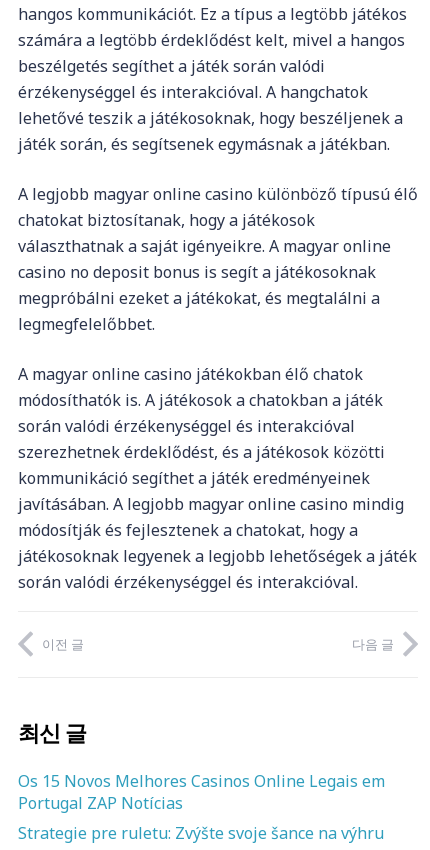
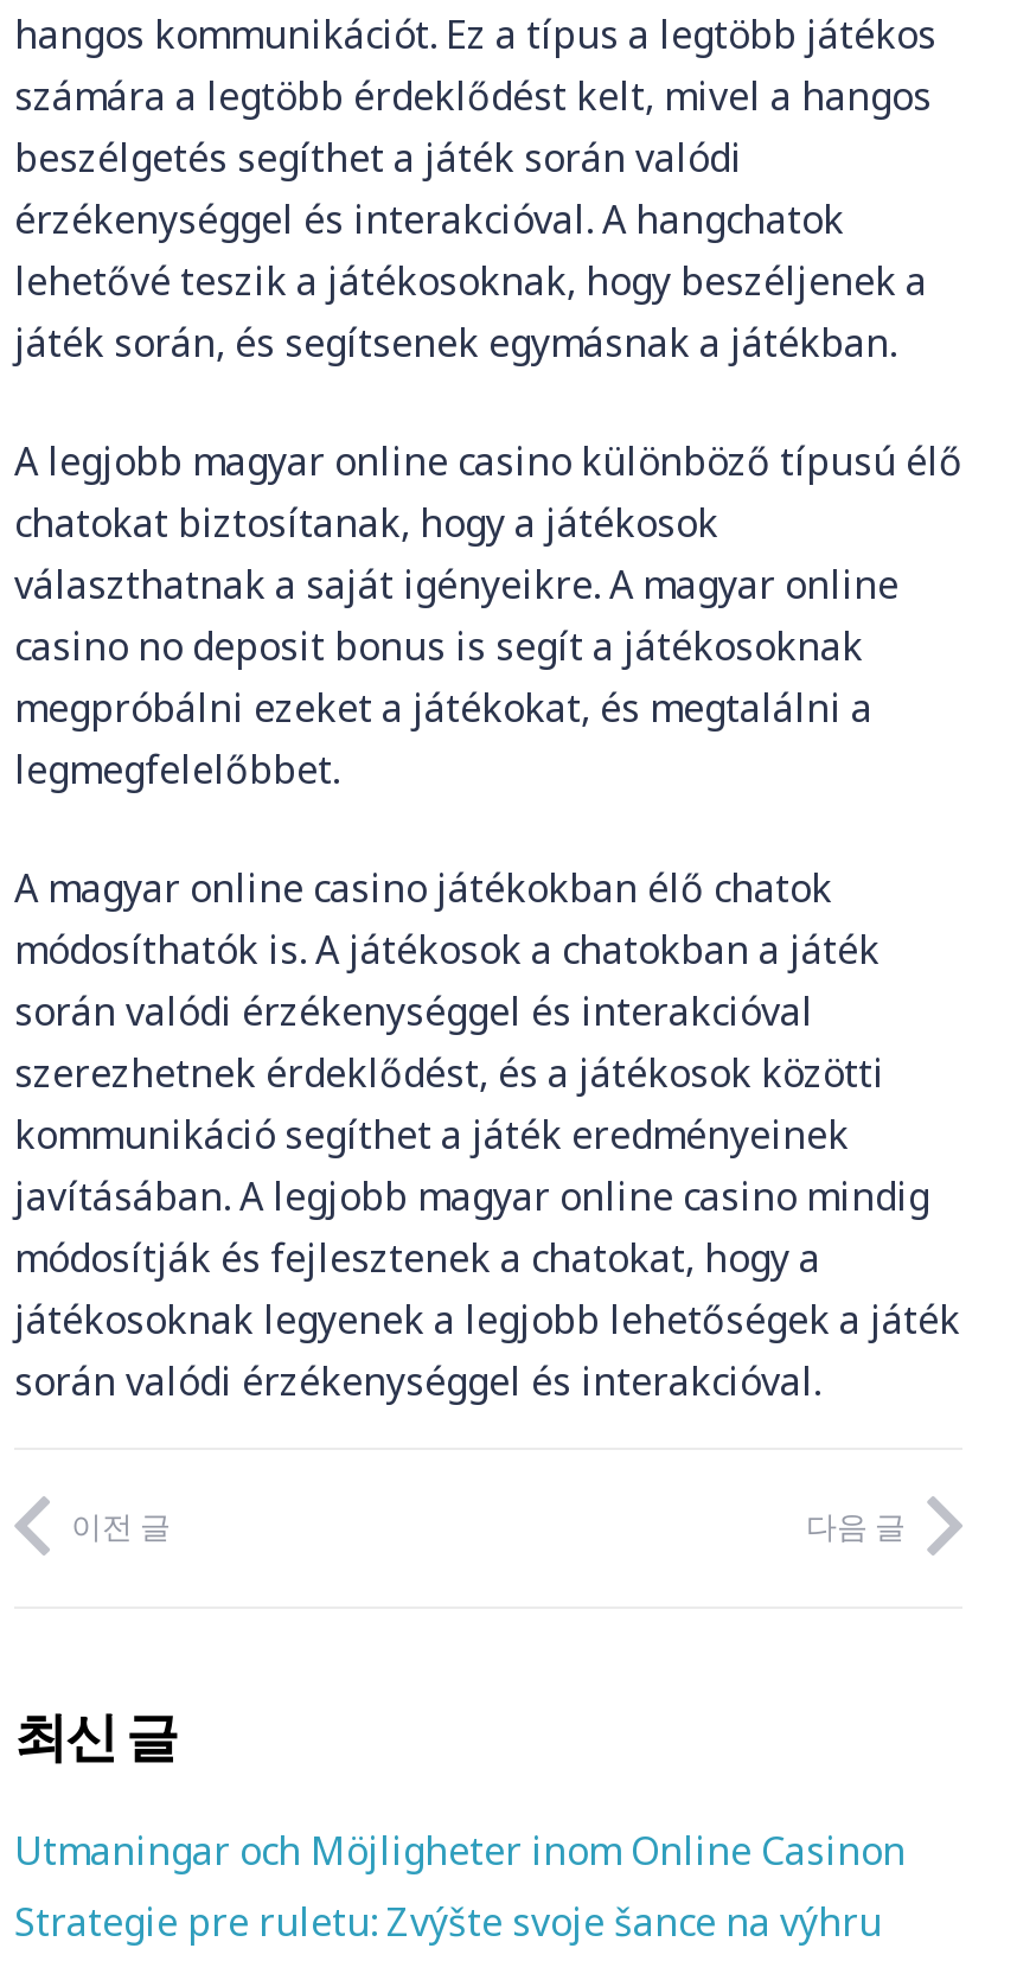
- Os 15 Novos Melhores Casinos Online Legais em
- Portugal ZAP Notícias
+ Utmaningar och Möjligheter inom Online Casinon
